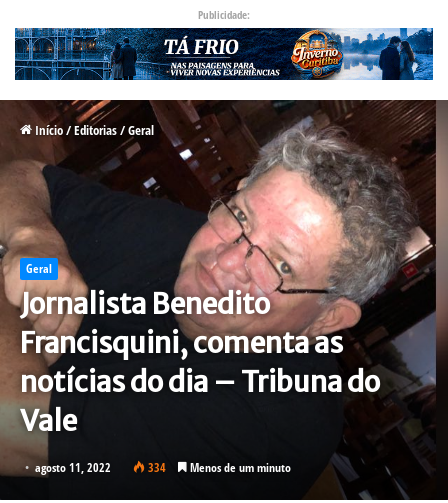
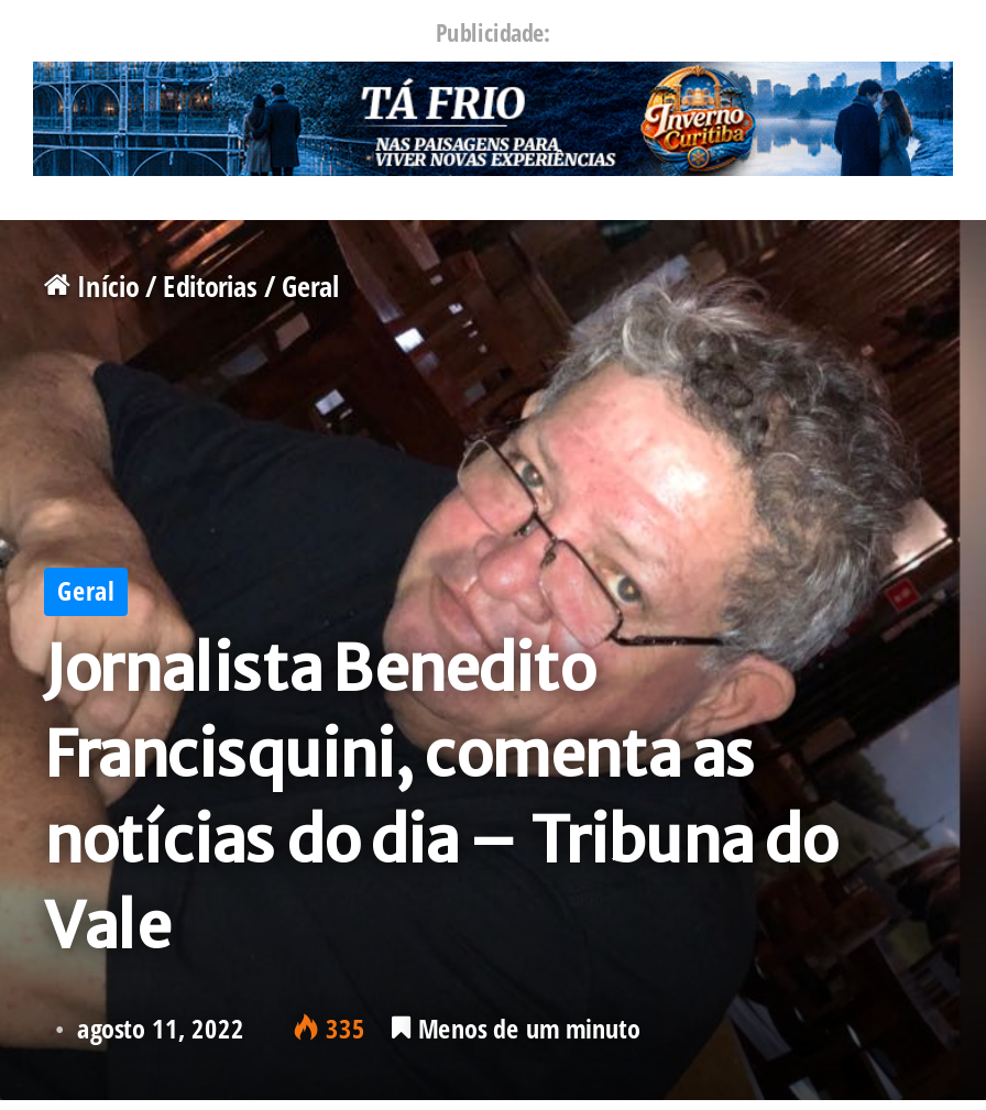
- agosto 11, 2022 334 Menos de um minuto
+ agosto 11, 2022 335 Menos de um minuto
